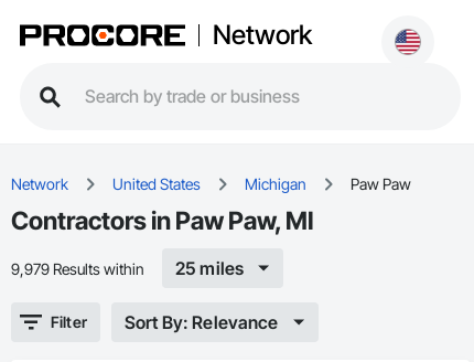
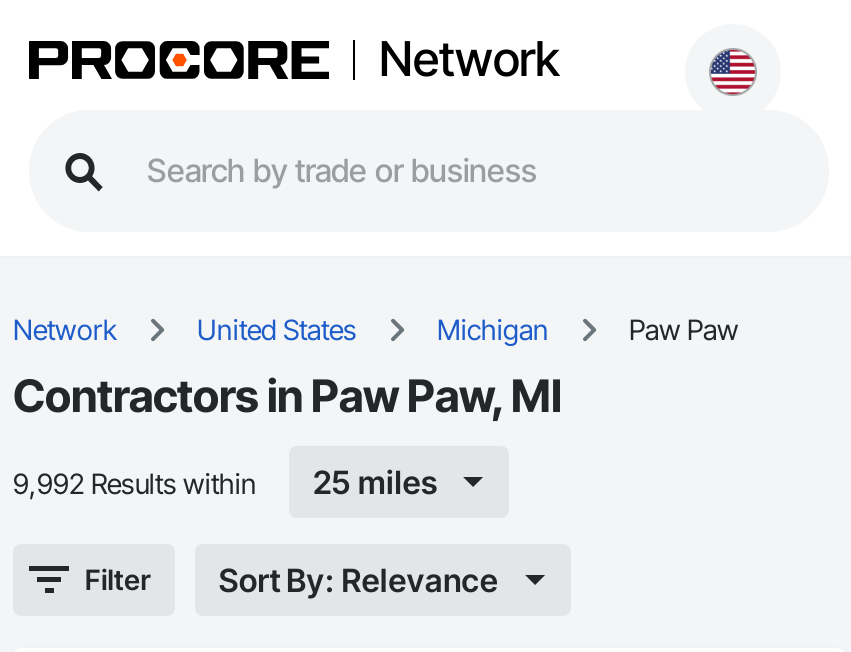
- 9,979 Results within
+ 9,992 Results within
